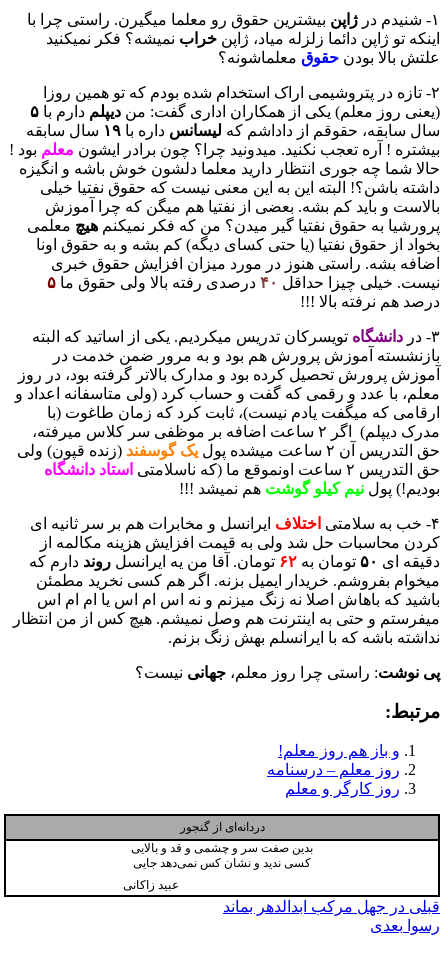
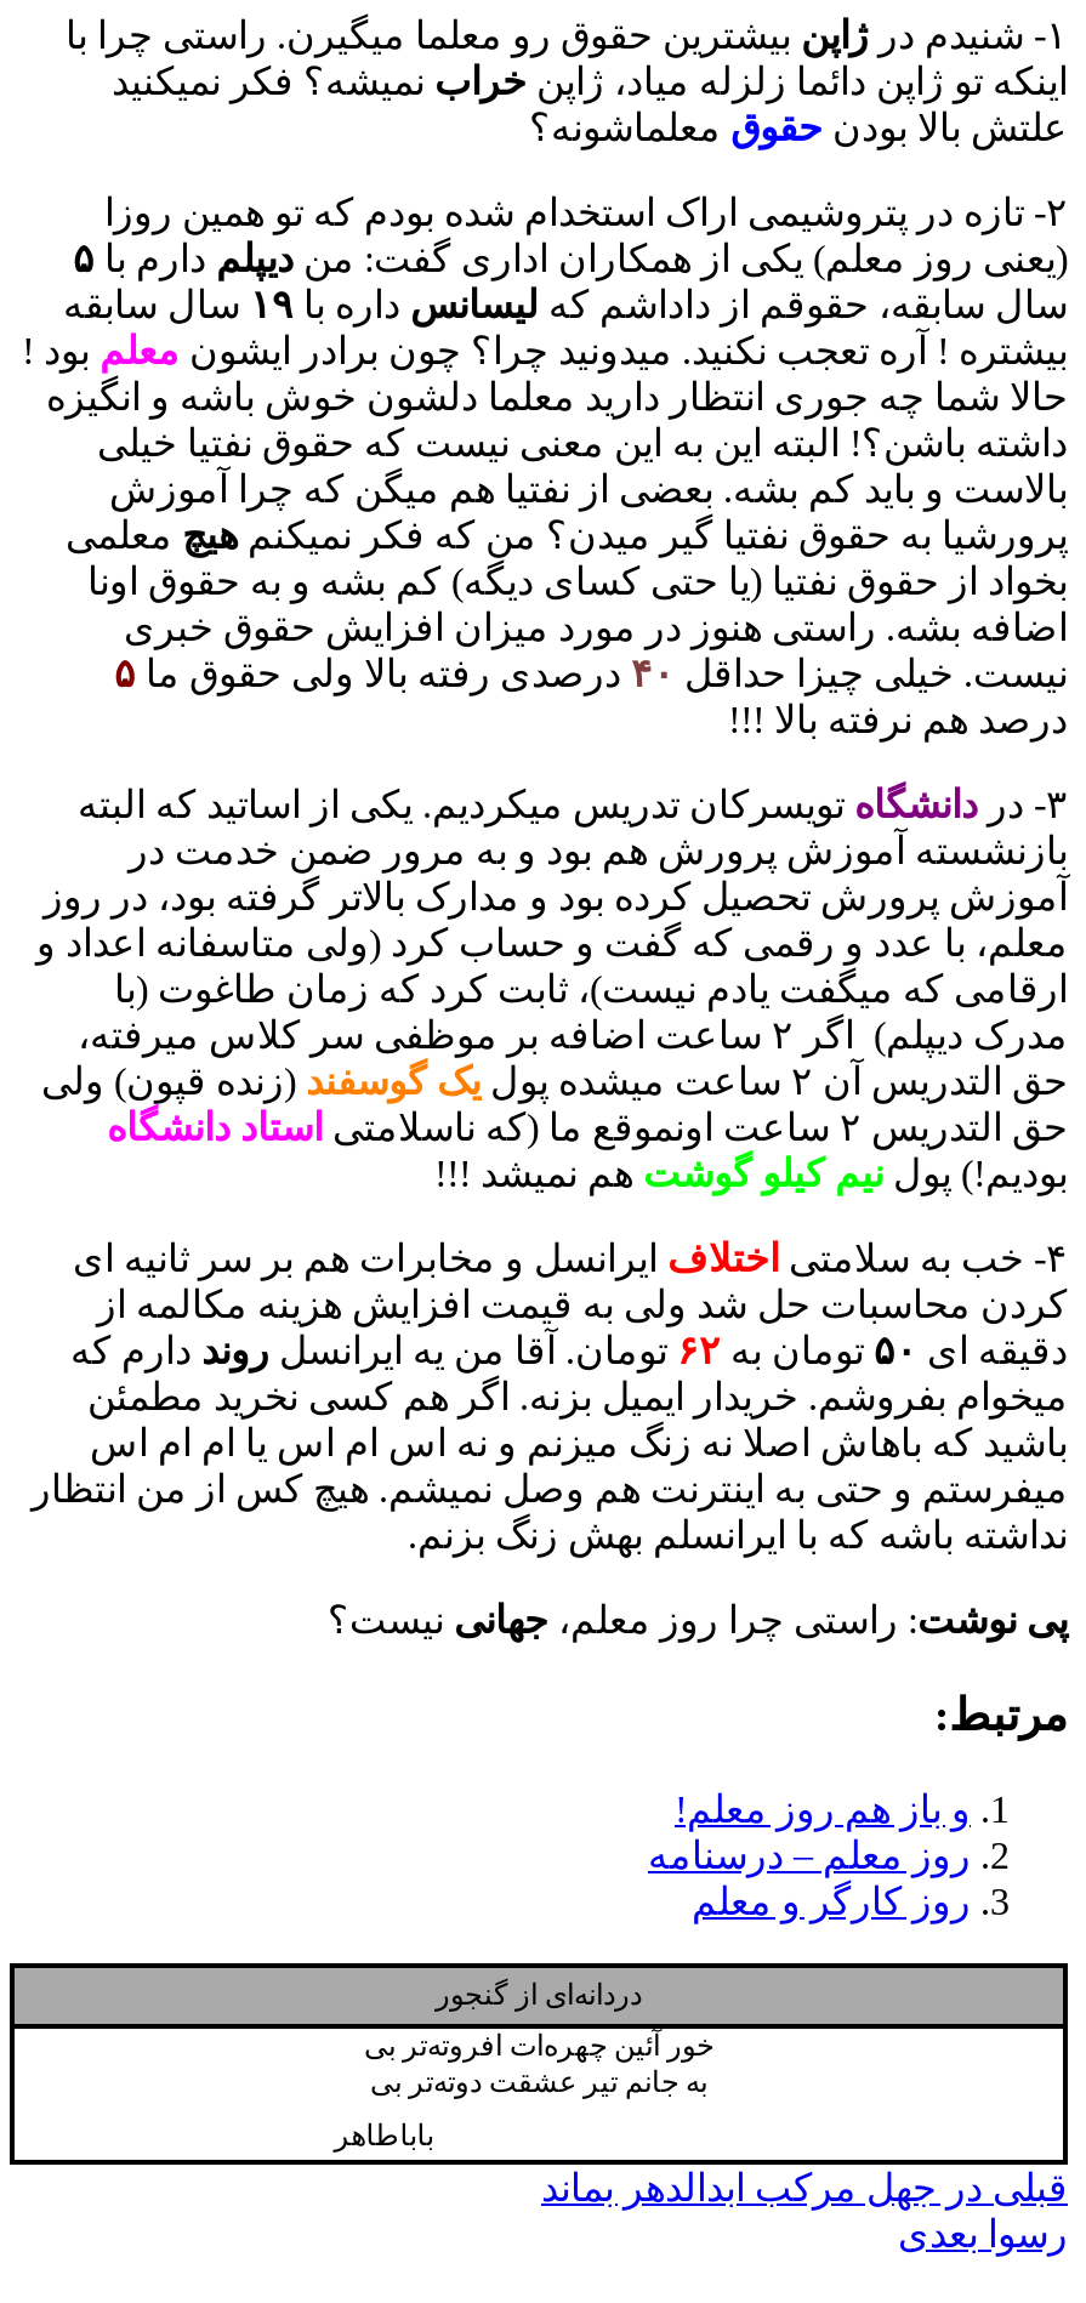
- بدین صفت سر و چشمی و قد و بالایی
- کسی ندید و نشان کس نمی‌دهد جایی
+ خور آئین چهره‌ات افروته‌تر بی
+ به جانم تیر عشقت دوته‌تر بی

- عبید زاکانی
+ باباطاهر
